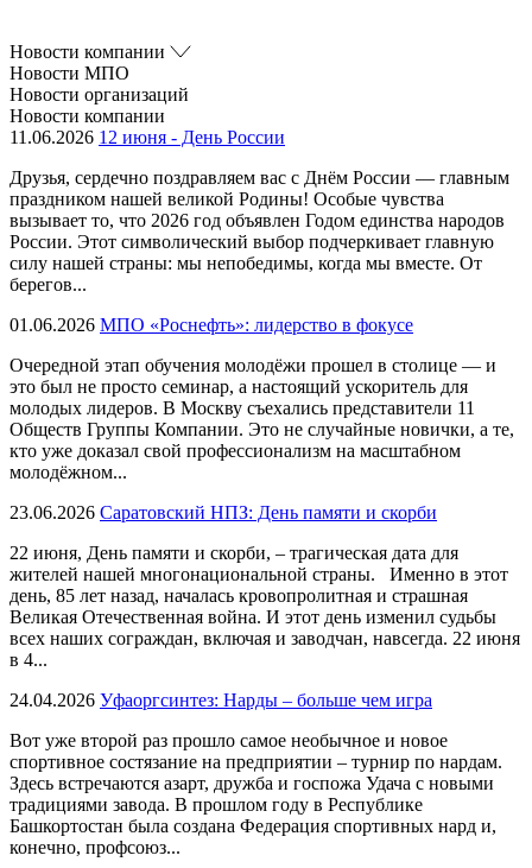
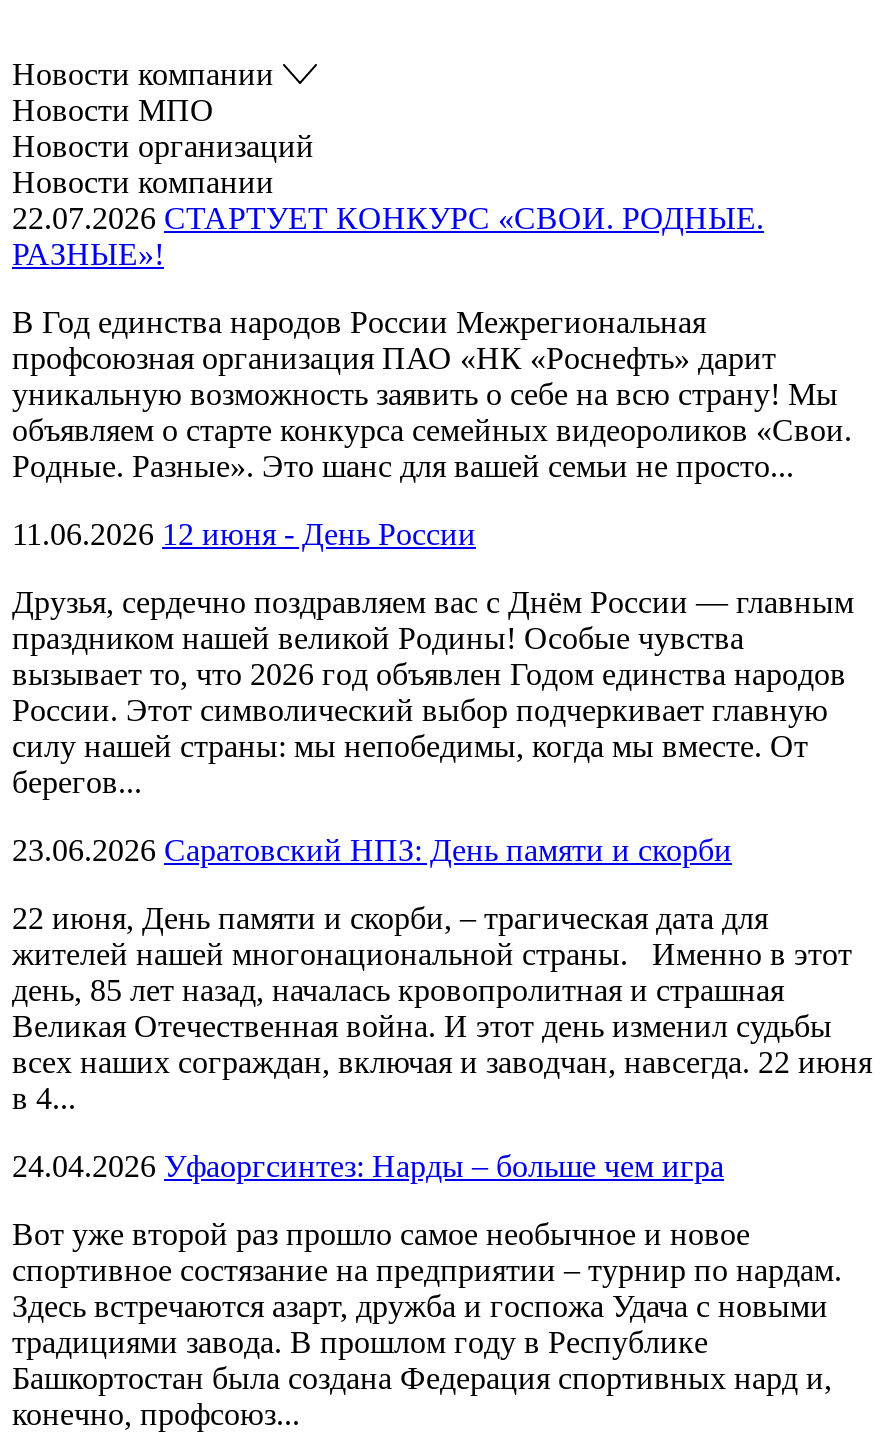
+ 22.07.2026 СТАРТУЕТ КОНКУРС «СВОИ. РОДНЫЕ.
+ РАЗНЫЕ»!
+ В Год единства народов России Межрегиональная
+ профсоюзная организация ПАО «НК «Роснефть» дарит
+ уникальную возможность заявить о себе на всю страну! Мы
+ объявляем о старте конкурса семейных видеороликов «Свои.
+ Родные. Разные». Это шанс для вашей семьи не просто...

moved down: 11.06.2026 12 июня - День России | Друзья, сердечно поздравляем вас с Днём России — главным | праздником нашей великой Родины! Особые чувства | вызывает то, что 2026 год объявлен Годом единства народов | России. Этот символический выбор подчеркивает главную | силу нашей страны: мы непобедимы, когда мы вместе. От | берегов...

- 01.06.2026 МПО «Роснефть»: лидерство в фокусе
- Очередной этап обучения молодёжи прошел в столице — и
- это был не просто семинар, а настоящий ускоритель для
- молодых лидеров. В Москву съехались представители 11
- Обществ Группы Компании. Это не случайные новички, а те,
- кто уже доказал свой профессионализм на масштабном
- молодёжном...
